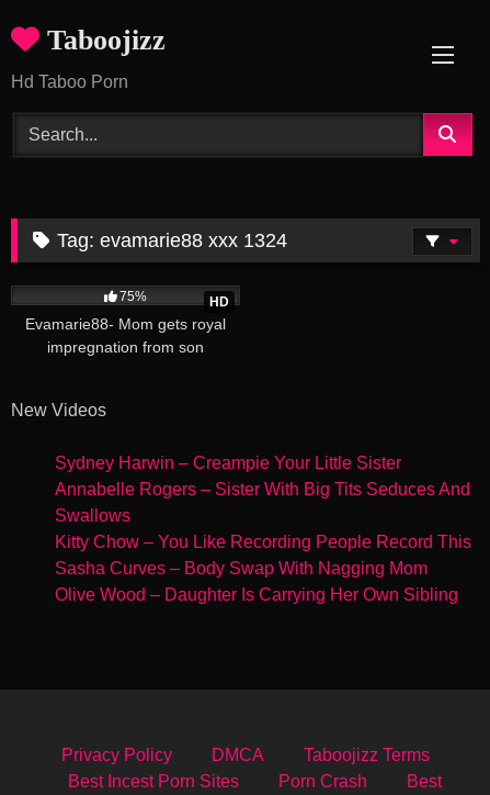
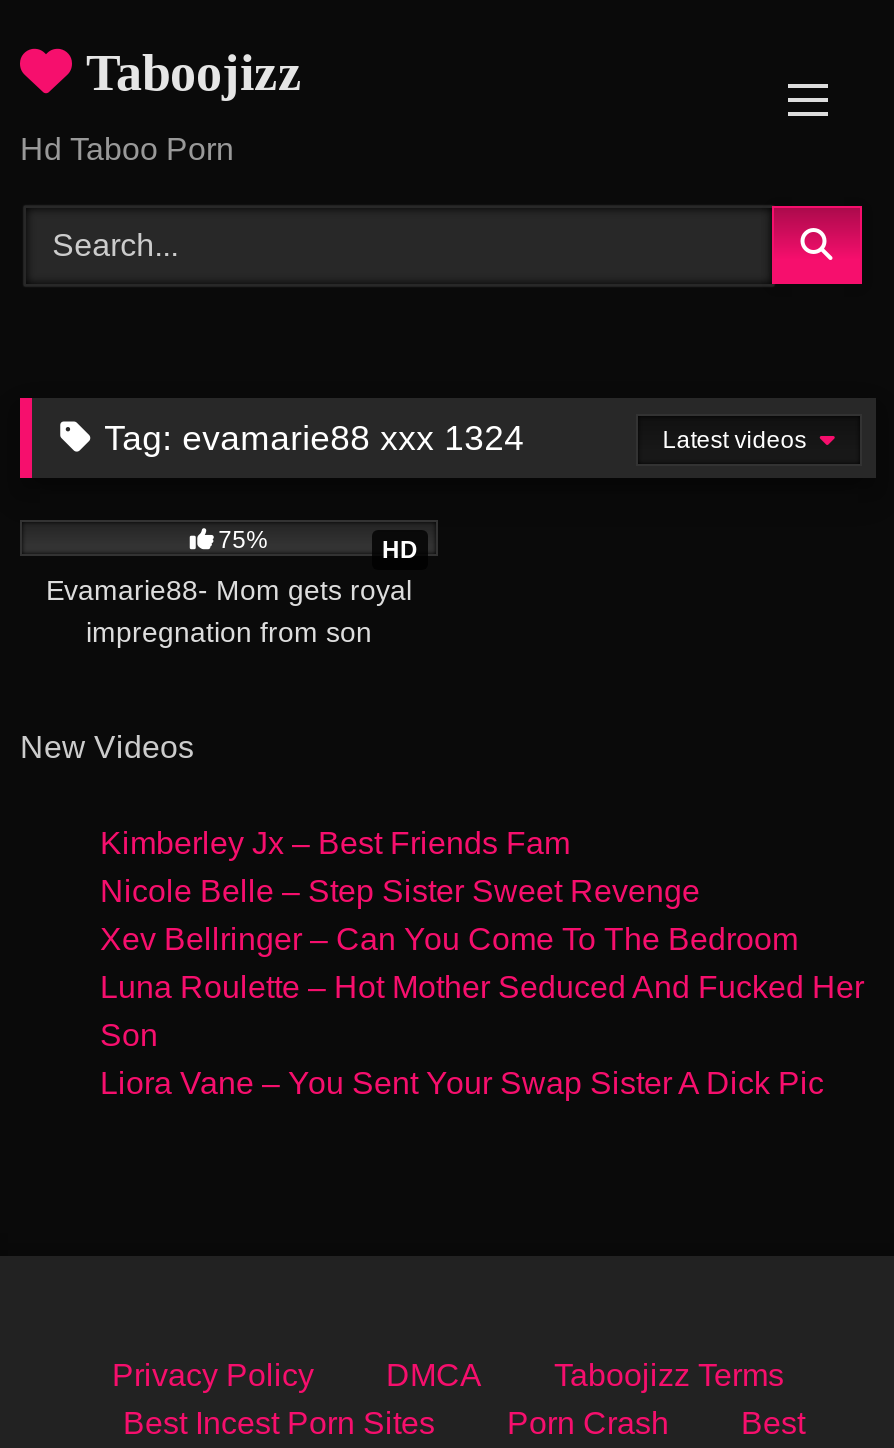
+ Latest videos

- Sydney Harwin – Creampie Your Little Sister
- Annabelle Rogers – Sister With Big Tits Seduces And
- Swallows
- Kitty Chow – You Like Recording People Record This
- Sasha Curves – Body Swap With Nagging Mom
- Olive Wood – Daughter Is Carrying Her Own Sibling
+ Kimberley Jx – Best Friends Fam
+ Nicole Belle – Step Sister Sweet Revenge
+ Xev Bellringer – Can You Come To The Bedroom
+ Luna Roulette – Hot Mother Seduced And Fucked Her
+ Son
+ Liora Vane – You Sent Your Swap Sister A Dick Pic
